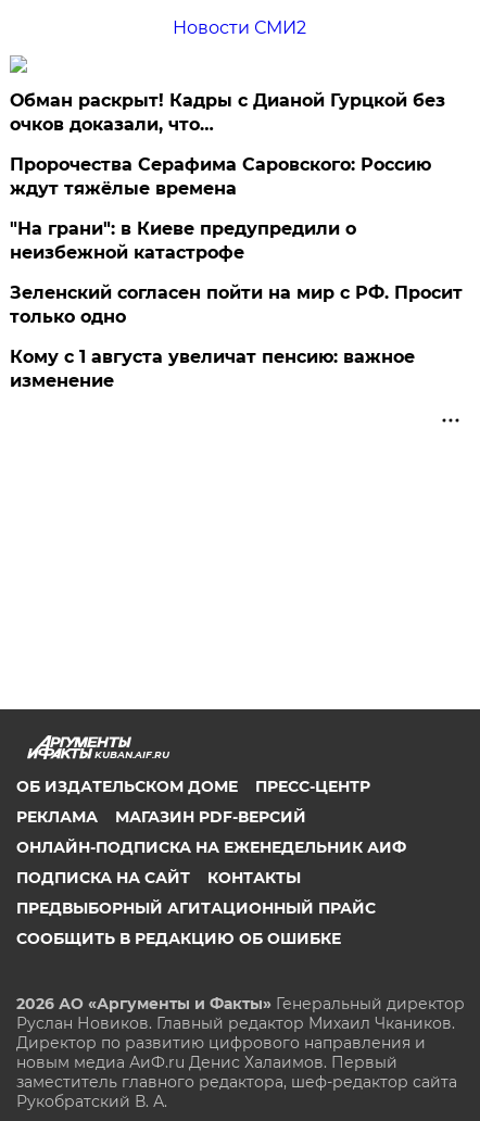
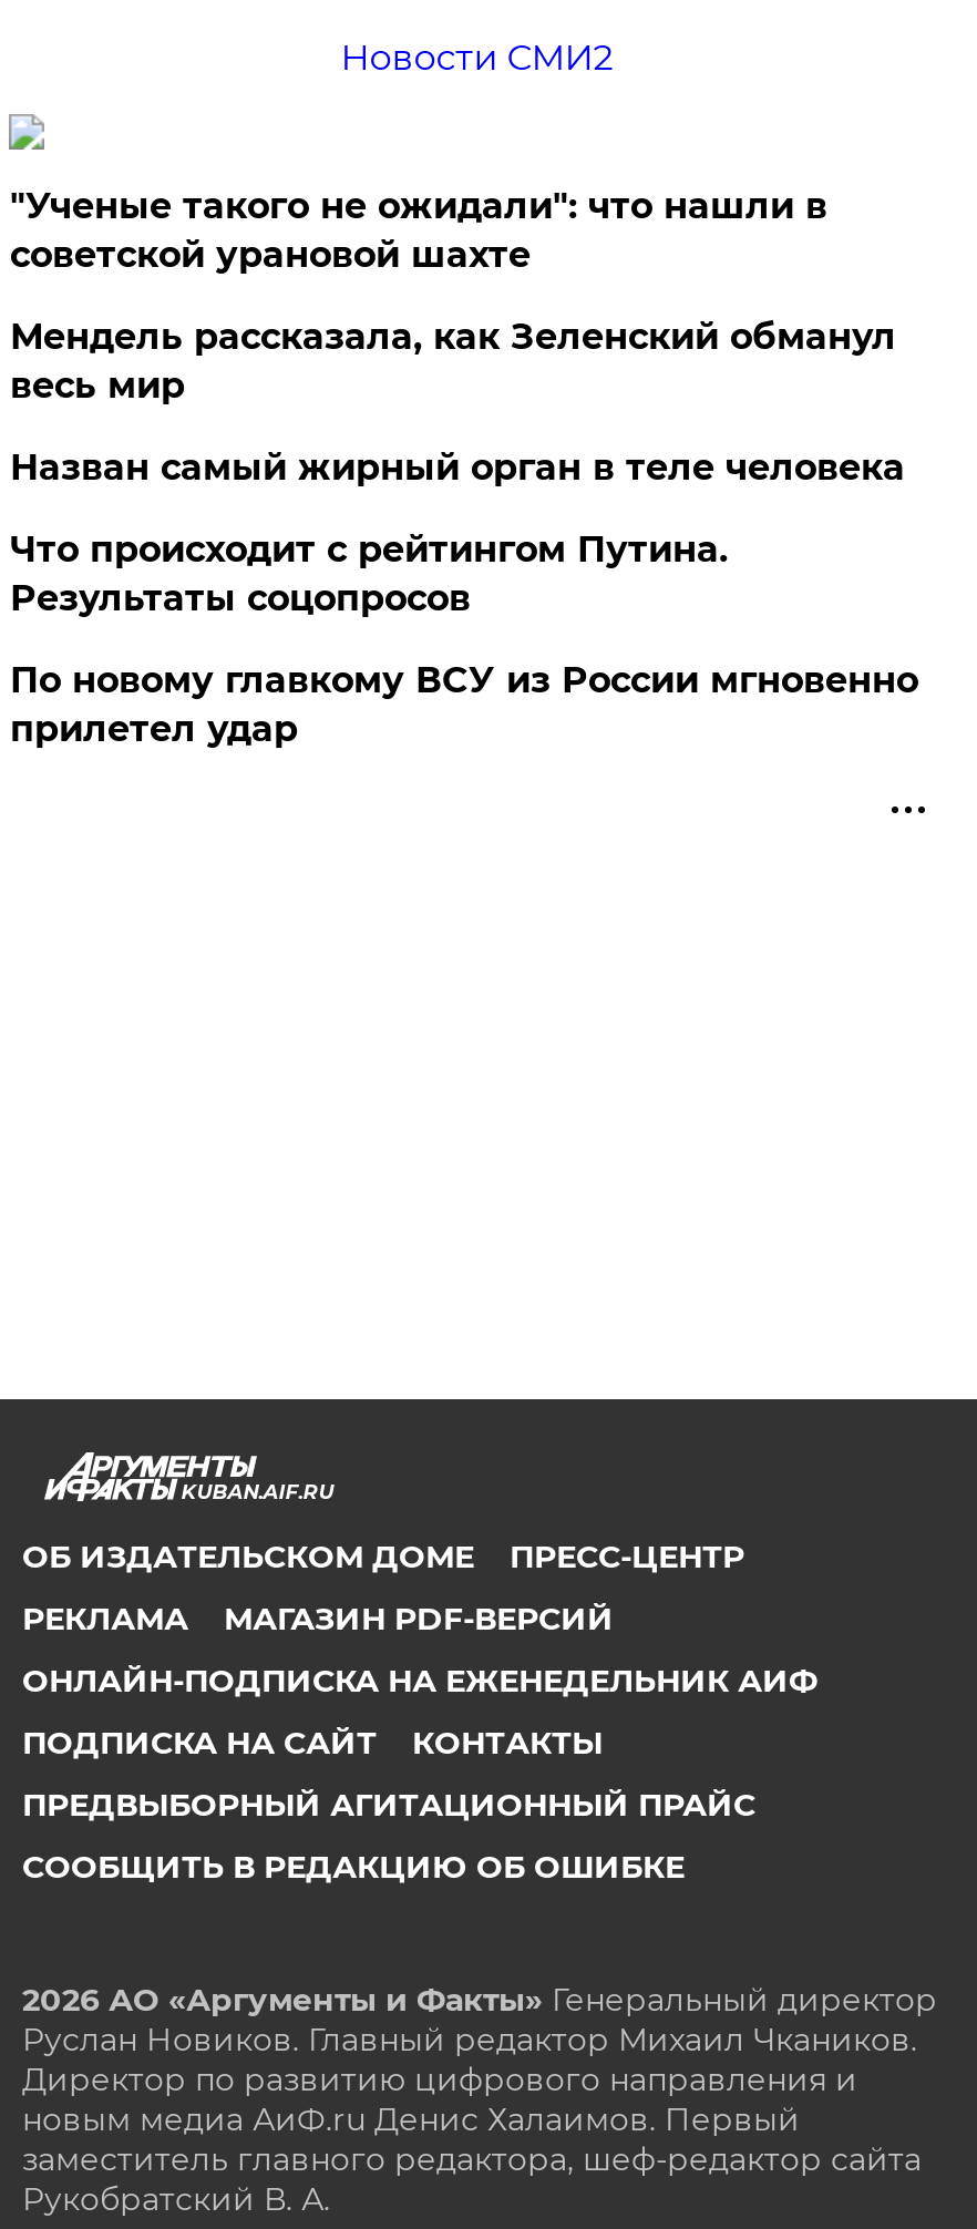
- Обман раскрыт! Кадры с Дианой Гурцкой без
- очков доказали, что…
+ "Ученые такого не ожидали": что нашли в
+ советской урановой шахте

- Пророчества Серафима Саровского: Россию
- ждут тяжёлые времена
+ Мендель рассказала, как Зеленский обманул
+ весь мир

- "На грани": в Киеве предупредили о
- неизбежной катастрофе
+ Назван самый жирный орган в теле человека

- Зеленский согласен пойти на мир с РФ. Просит
- только одно
+ Что происходит с рейтингом Путина.
+ Результаты соцопросов

- Кому с 1 августа увеличат пенсию: важное
- изменение
+ По новому главкому ВСУ из России мгновенно
+ прилетел удар
